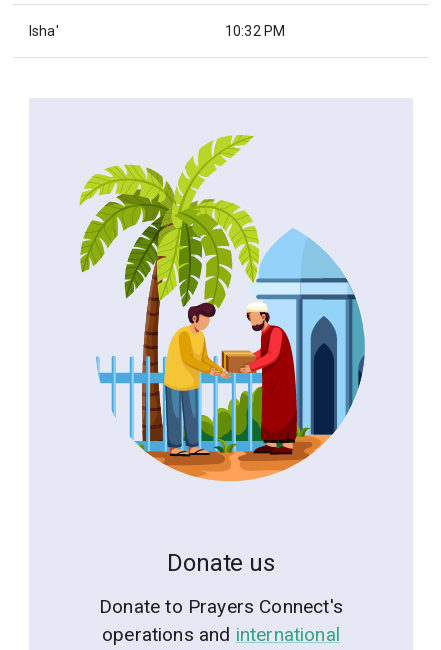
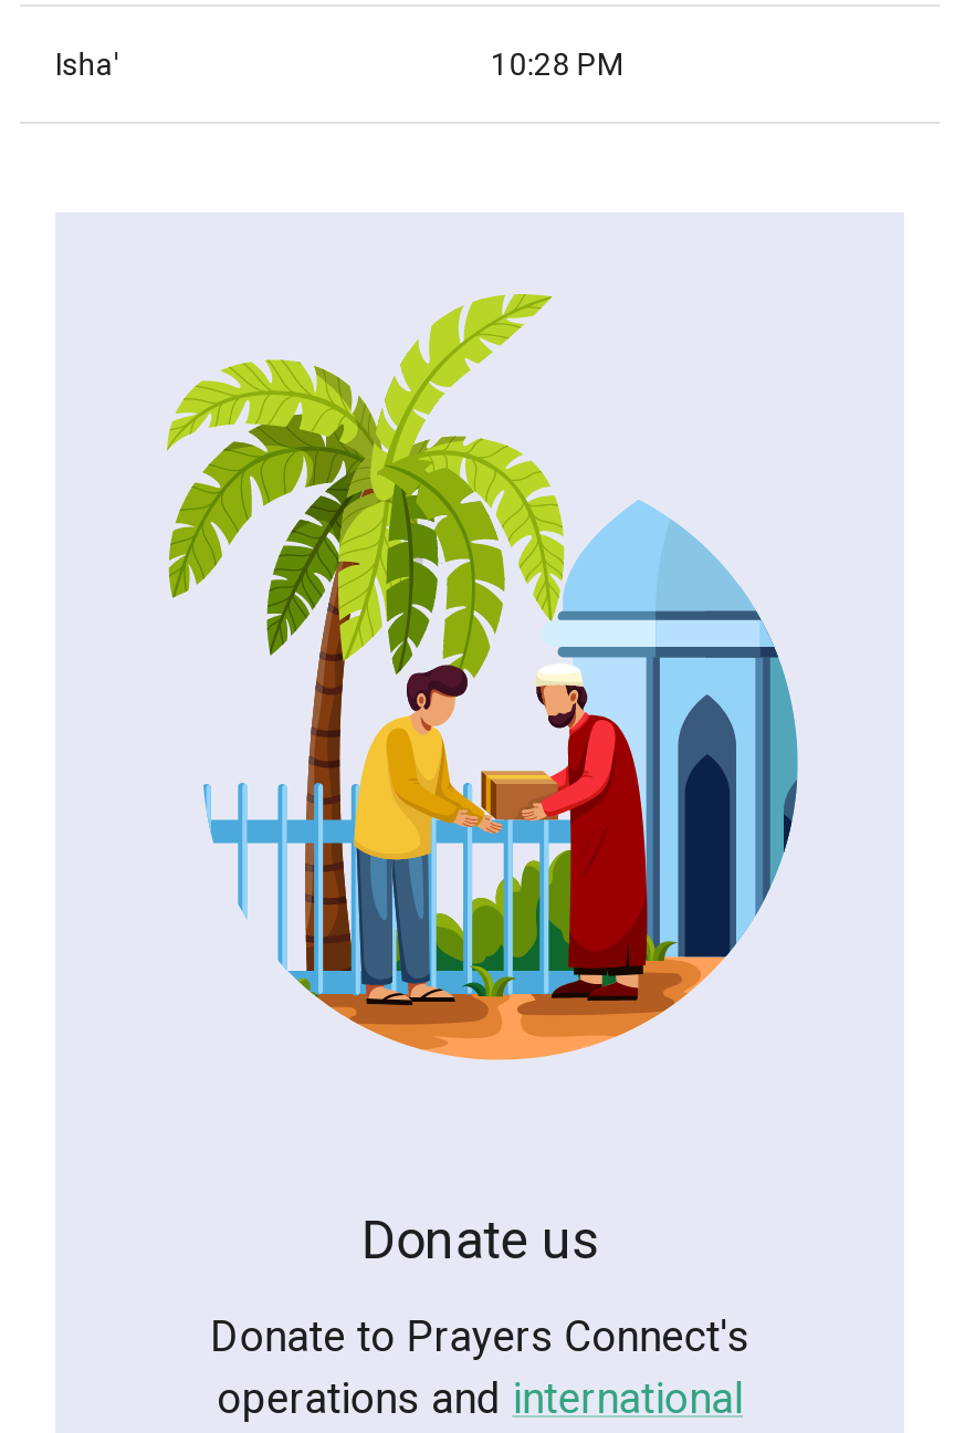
- 10:32 PM
+ 10:28 PM
